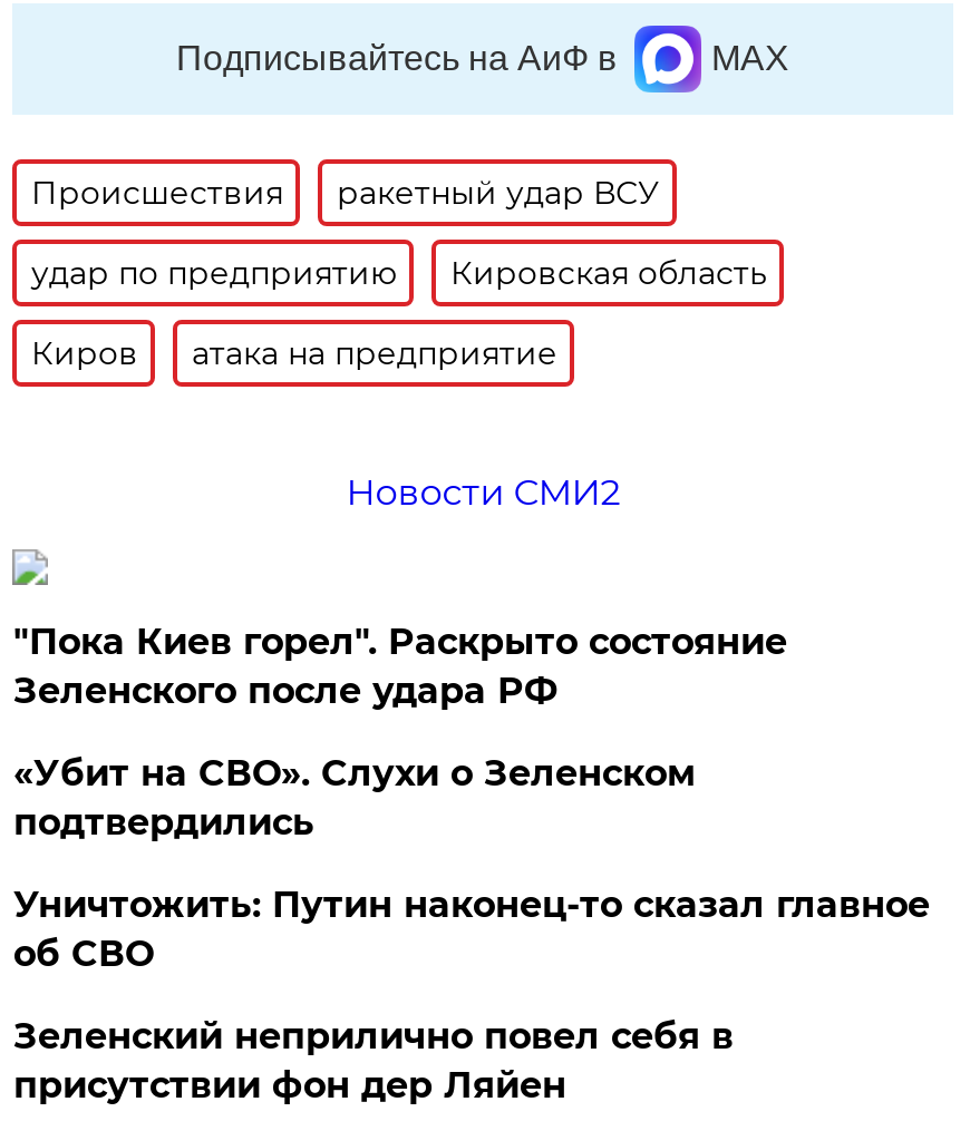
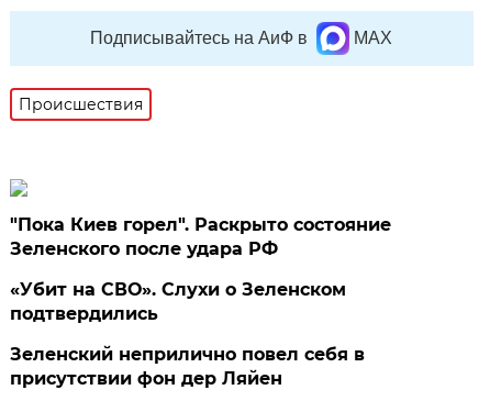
- ракетный удар ВСУ
- удар по предприятию
- Кировская область
- Киров
- атака на предприятие
- Новости СМИ2

- Уничтожить: Путин наконец-то сказал главное
- об СВО
